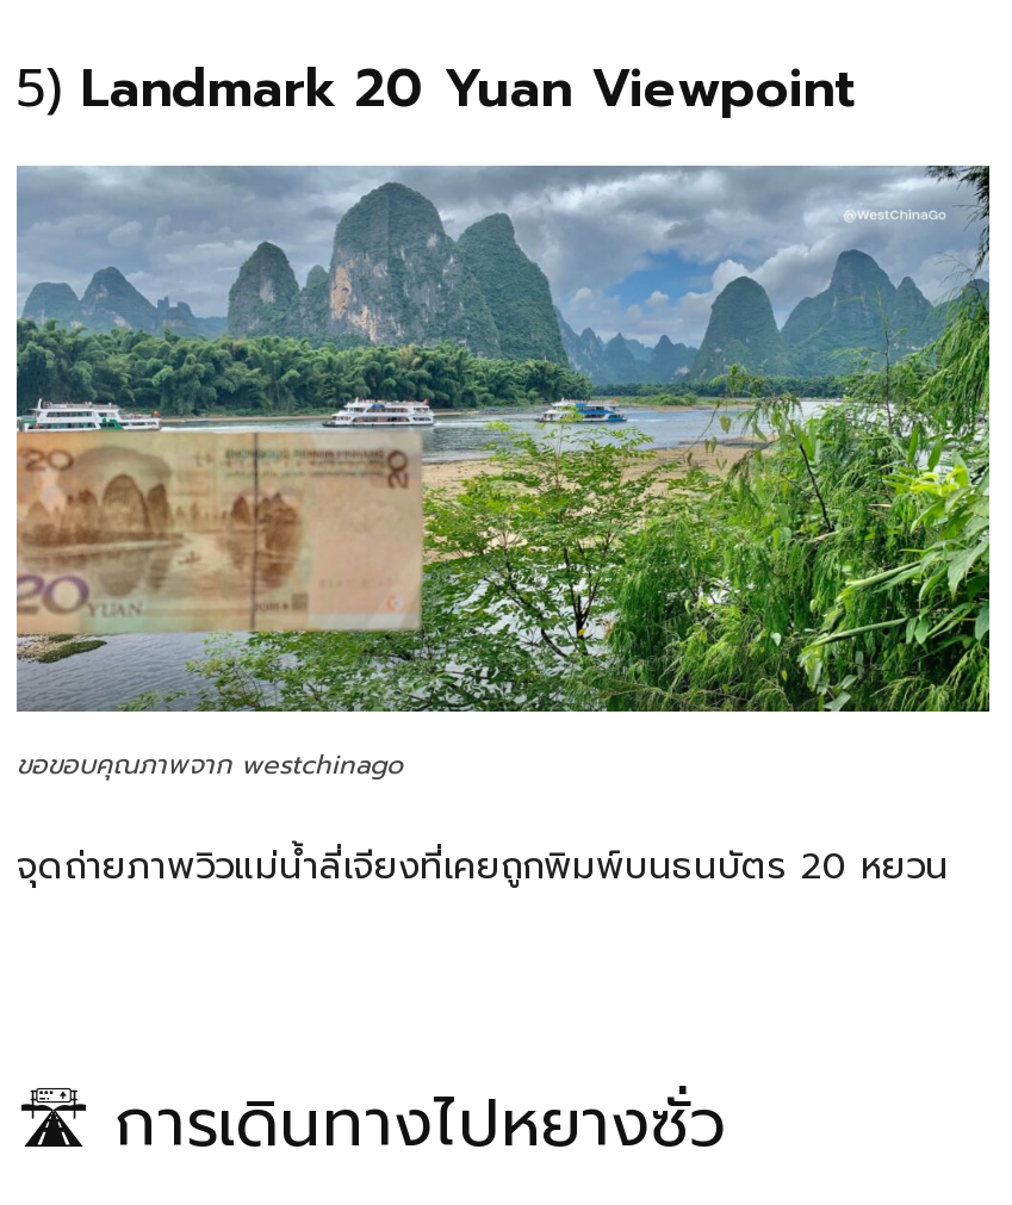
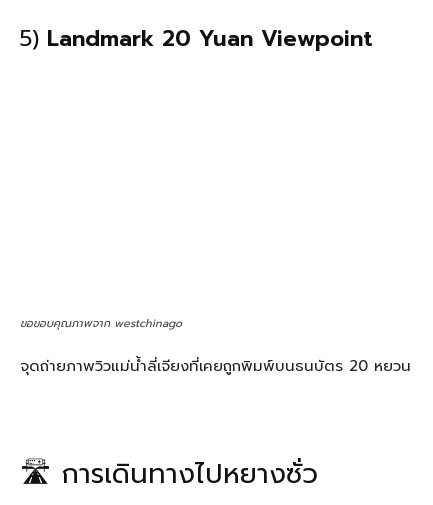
- [image]
